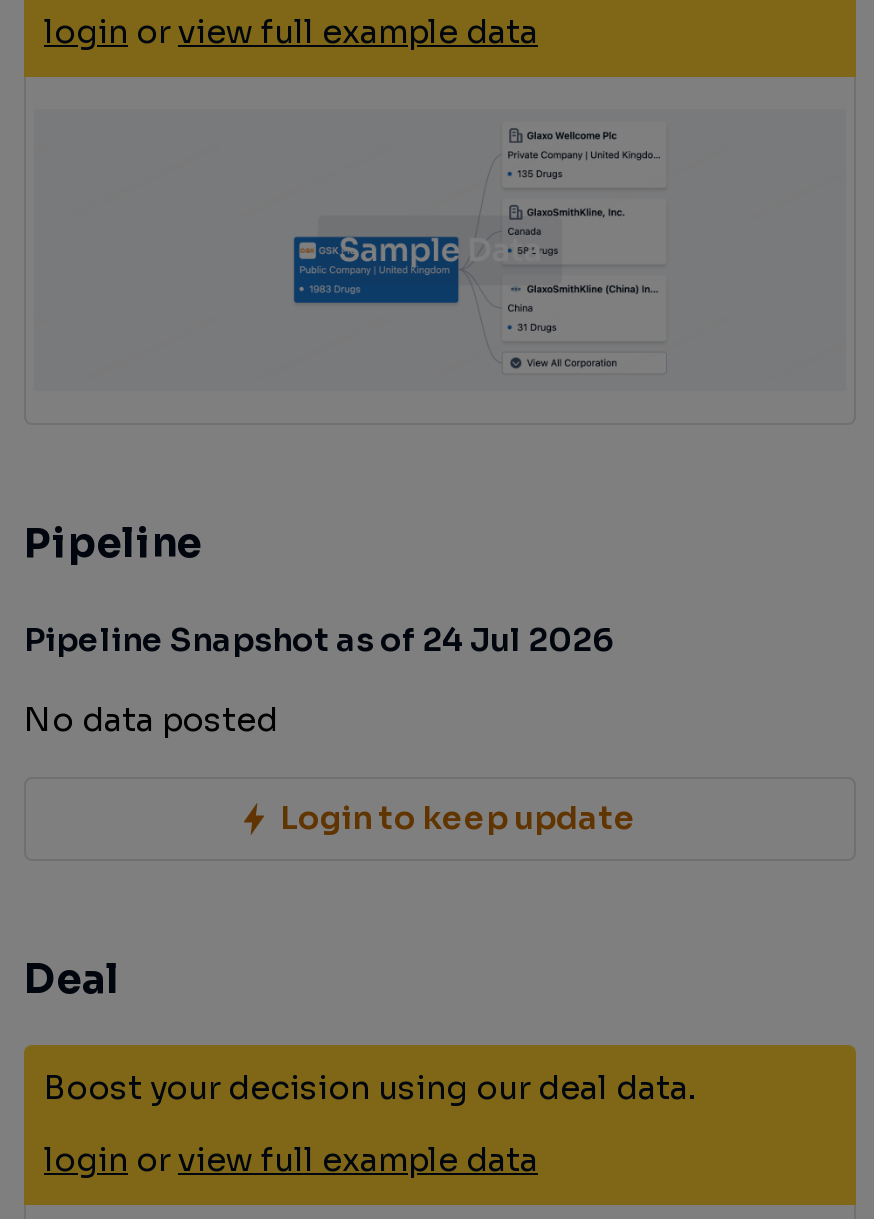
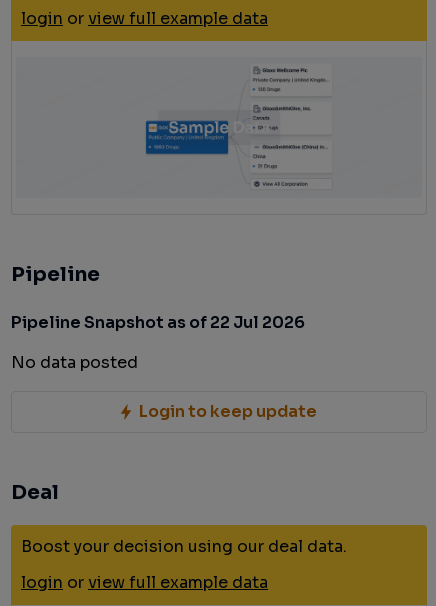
- Pipeline Snapshot as of 24 Jul 2026
+ Pipeline Snapshot as of 22 Jul 2026
